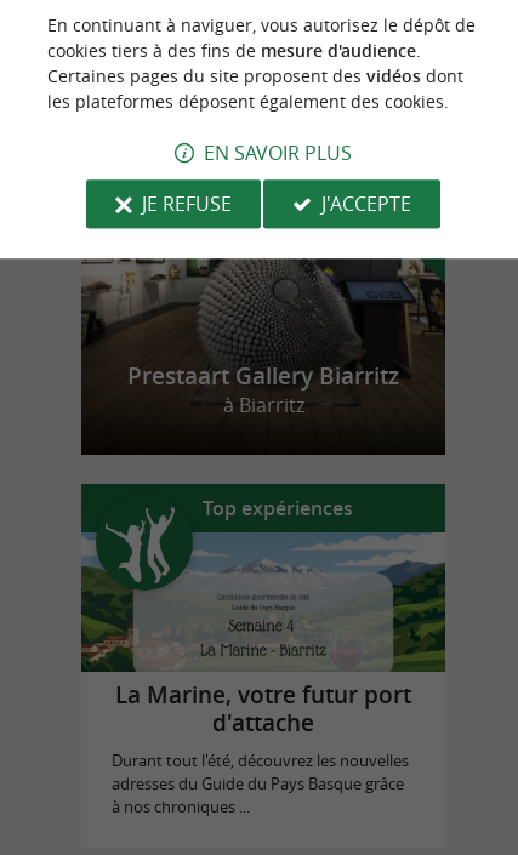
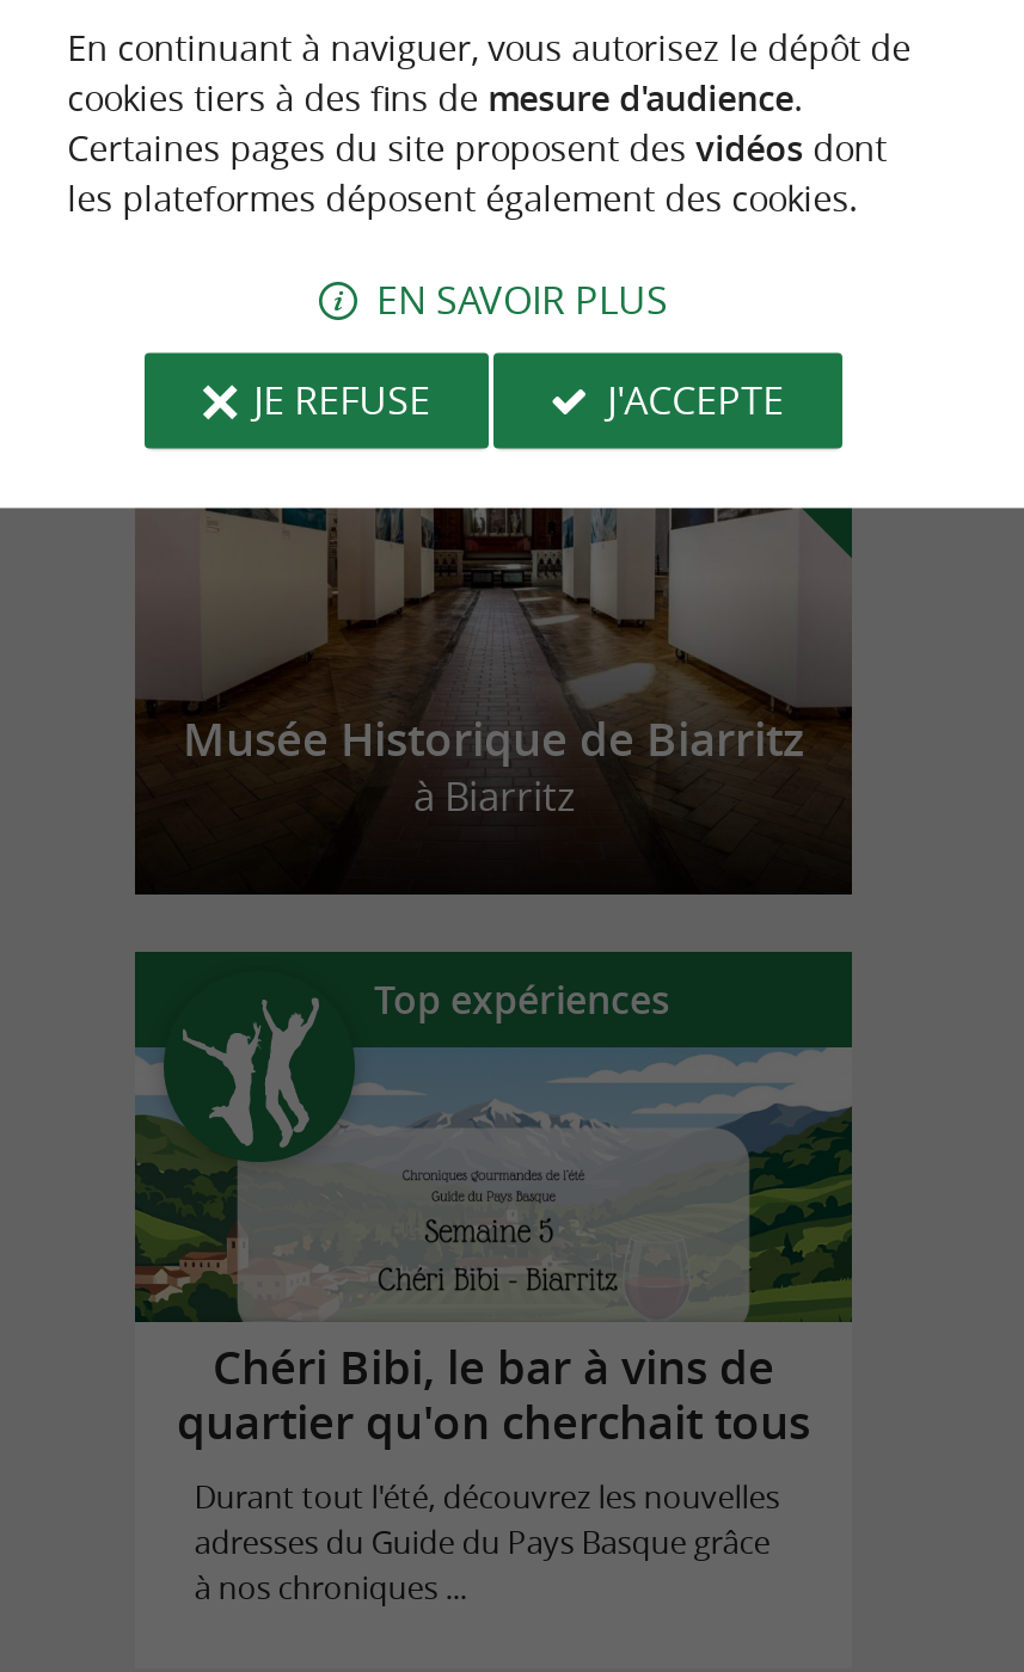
- [image]
- Prestaart Gallery Biarritz
+ [image]
+ Musée Historique de Biarritz

- La Marine, votre futur port
- d'attache
+ Chéri Bibi, le bar à vins de
+ quartier qu'on cherchait tous
